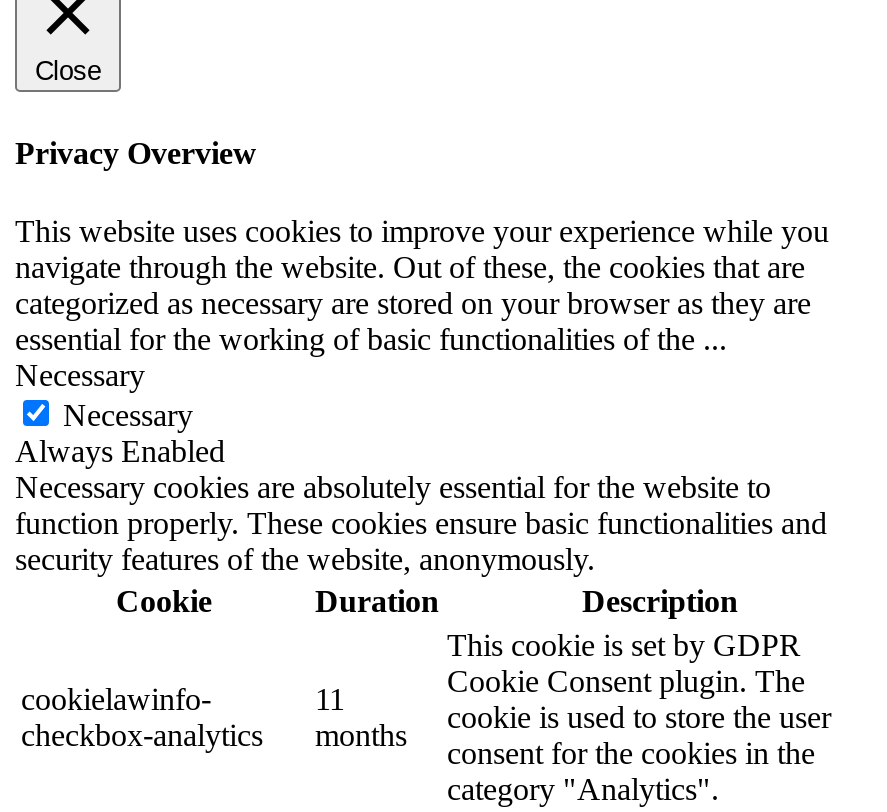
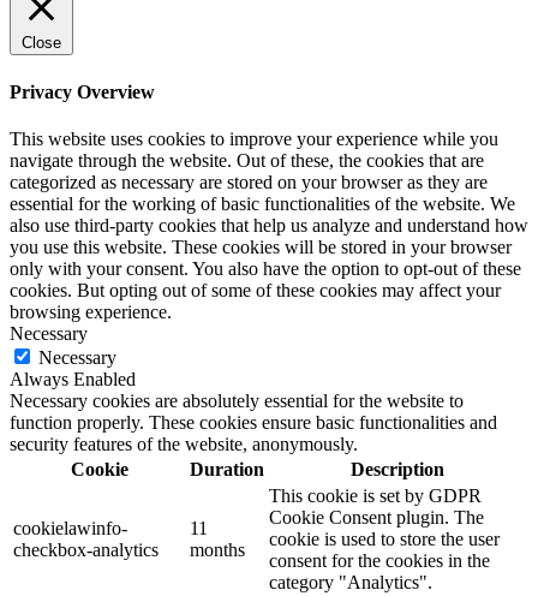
- essential for the working of basic functionalities of the...
+ essential for the working of basic functionalities of the website. We
+ also use third-party cookies that help us analyze and understand how
+ you use this website. These cookies will be stored in your browser
+ only with your consent. You also have the option to opt-out of these
+ cookies. But opting out of some of these cookies may affect your
+ browsing experience.
